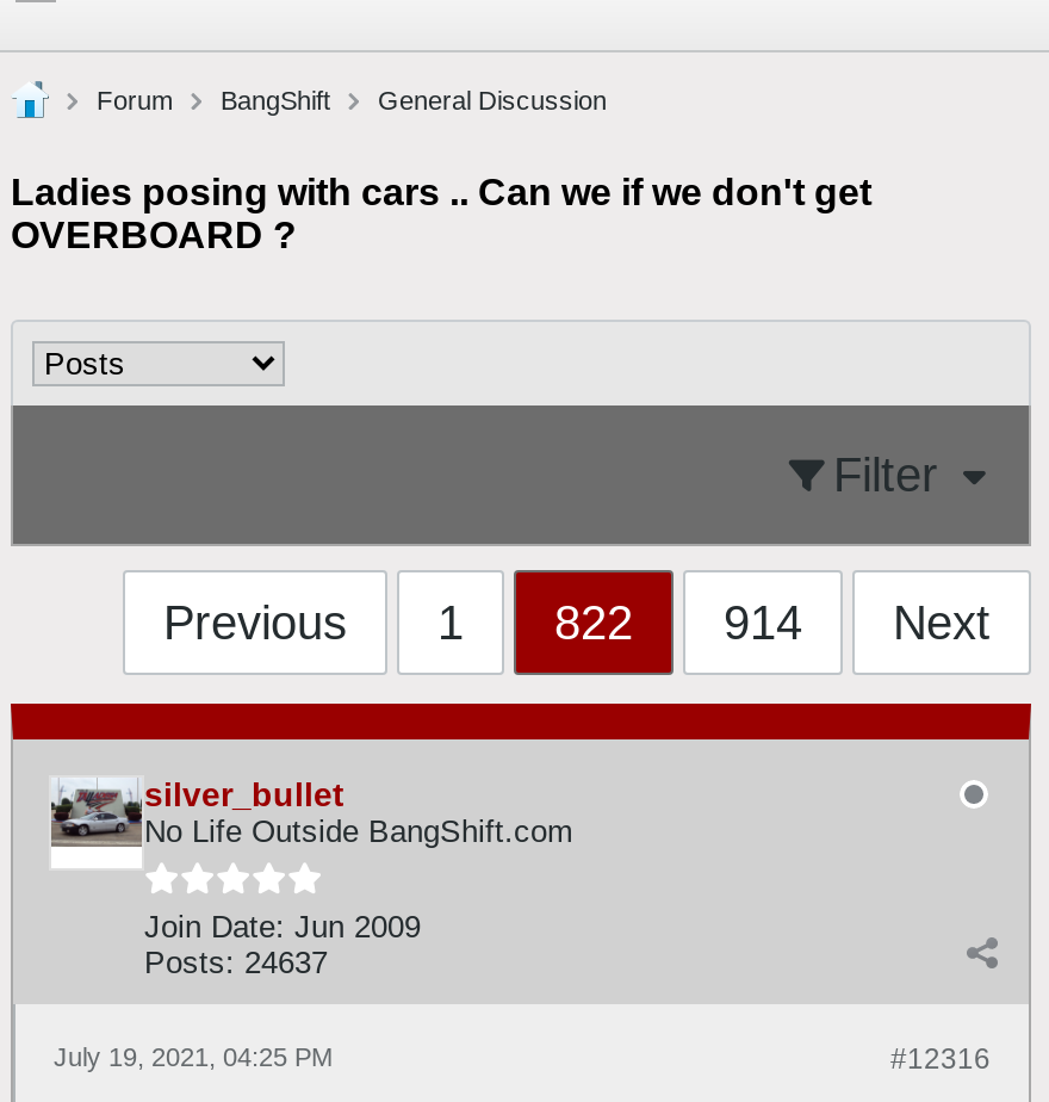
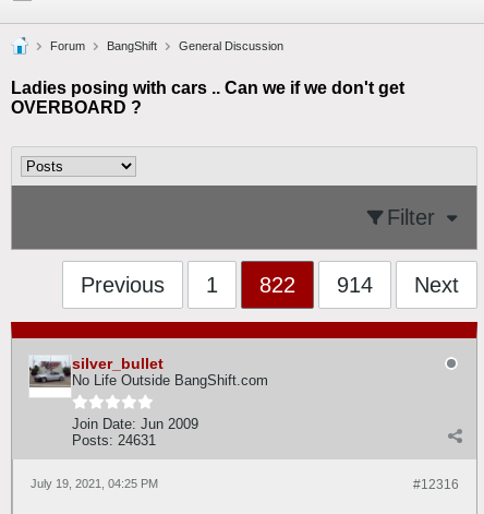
- Posts: 24637
+ Posts: 24631
